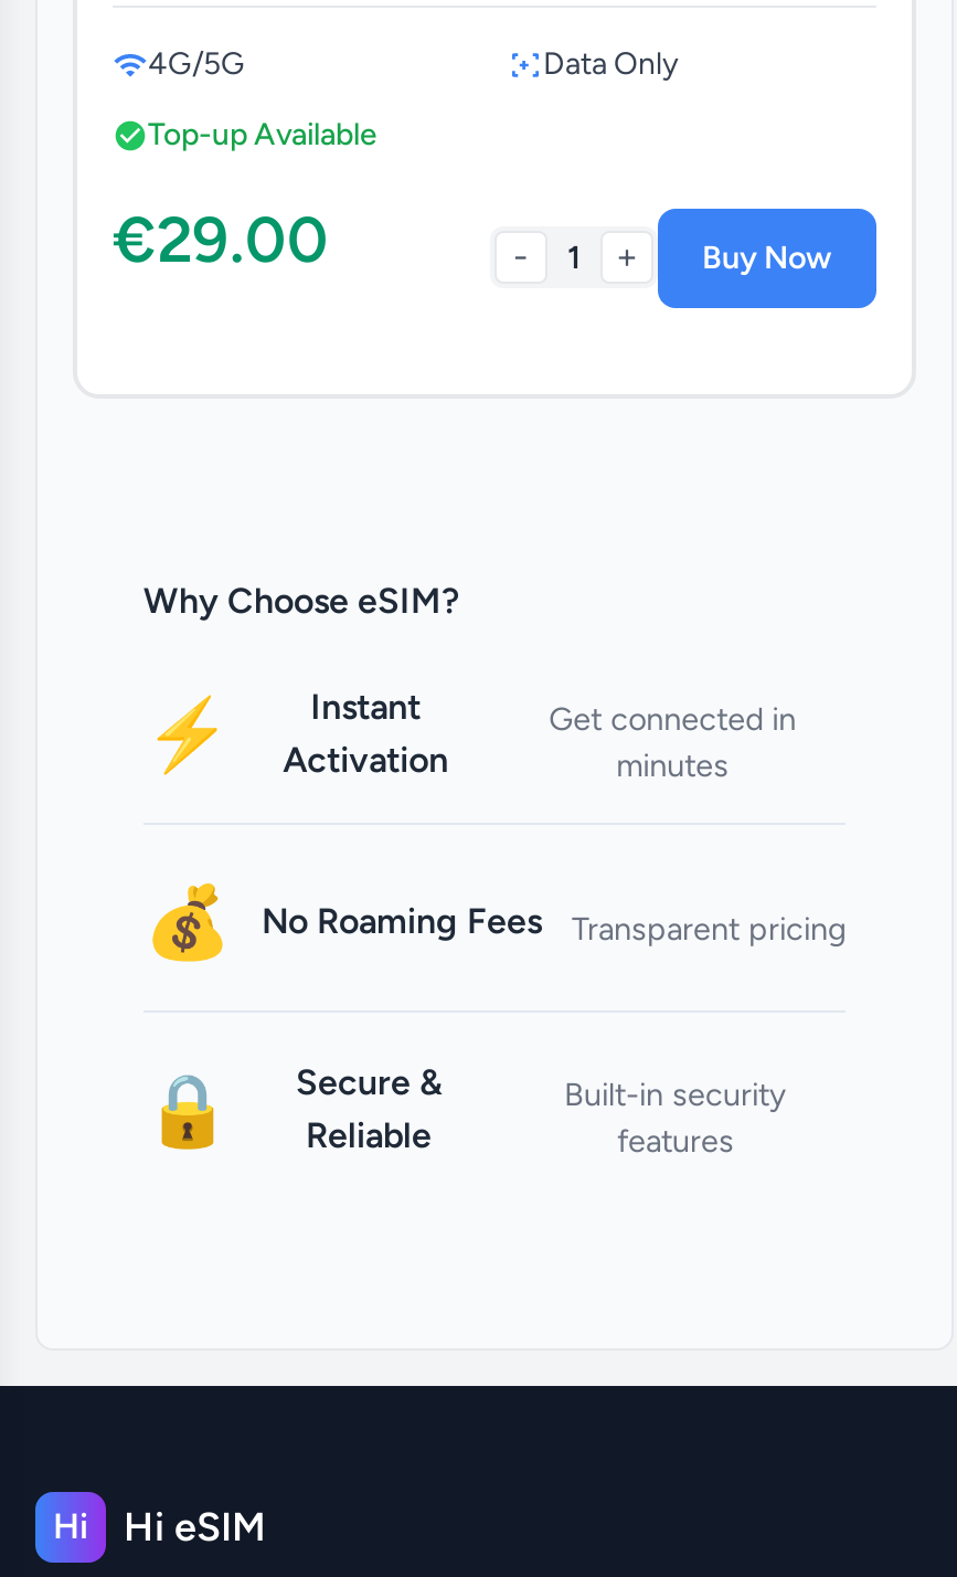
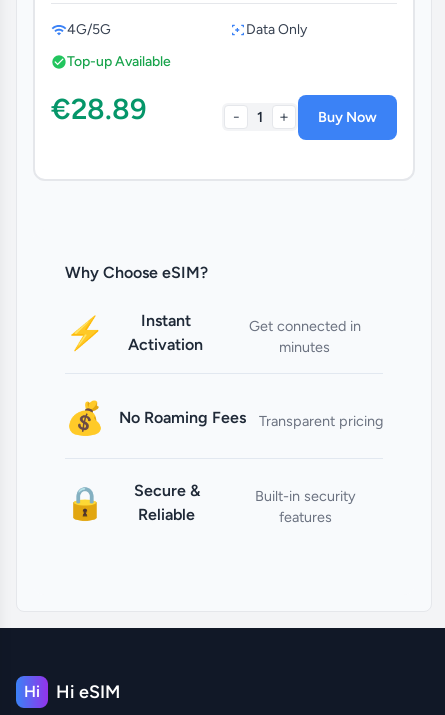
- €29.00
+ €28.89
